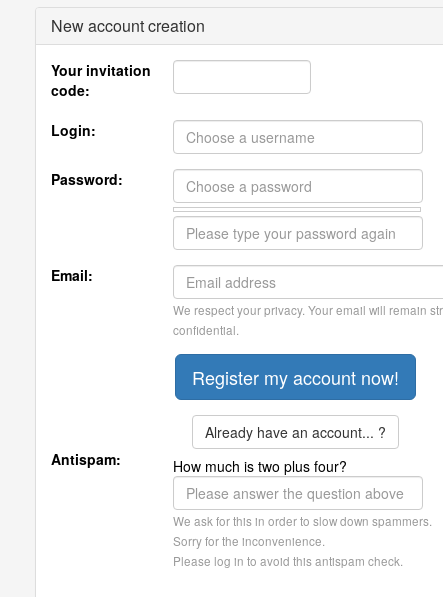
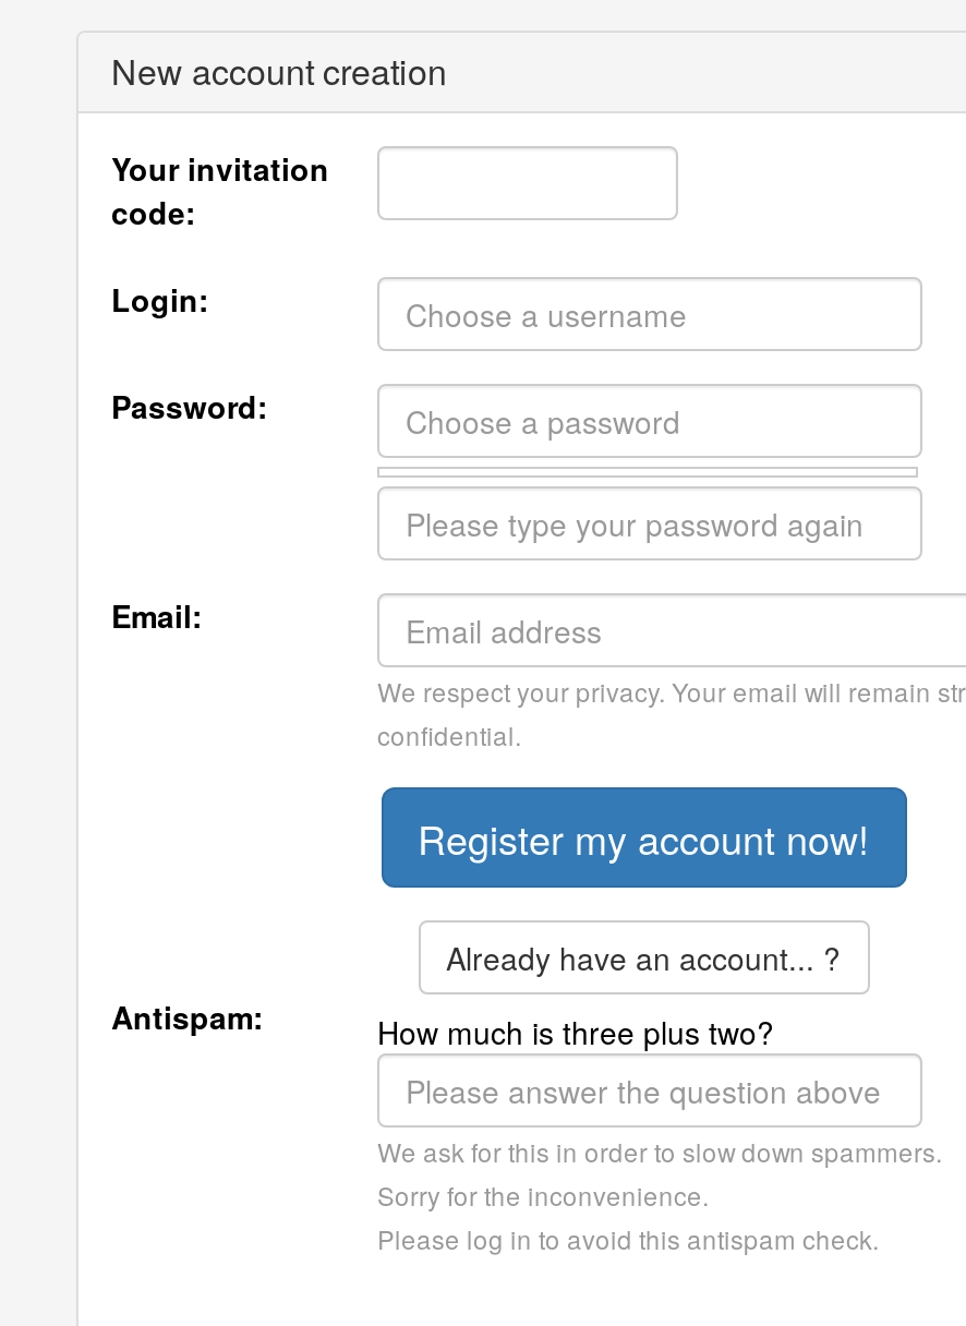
- How much is two plus four?
+ How much is three plus two?
